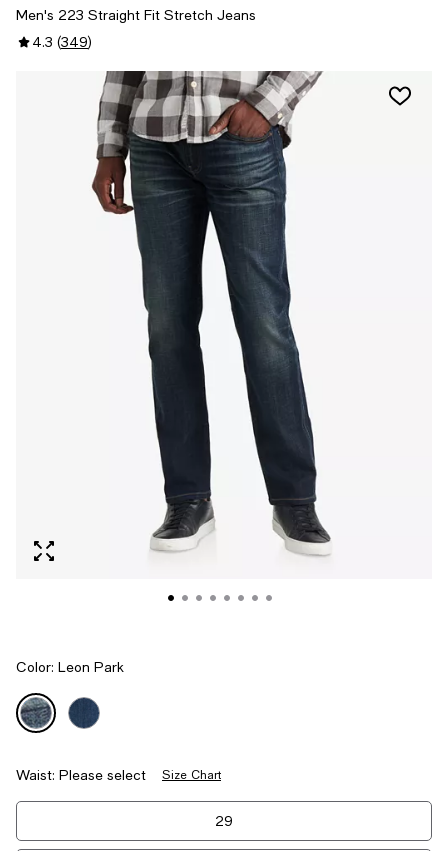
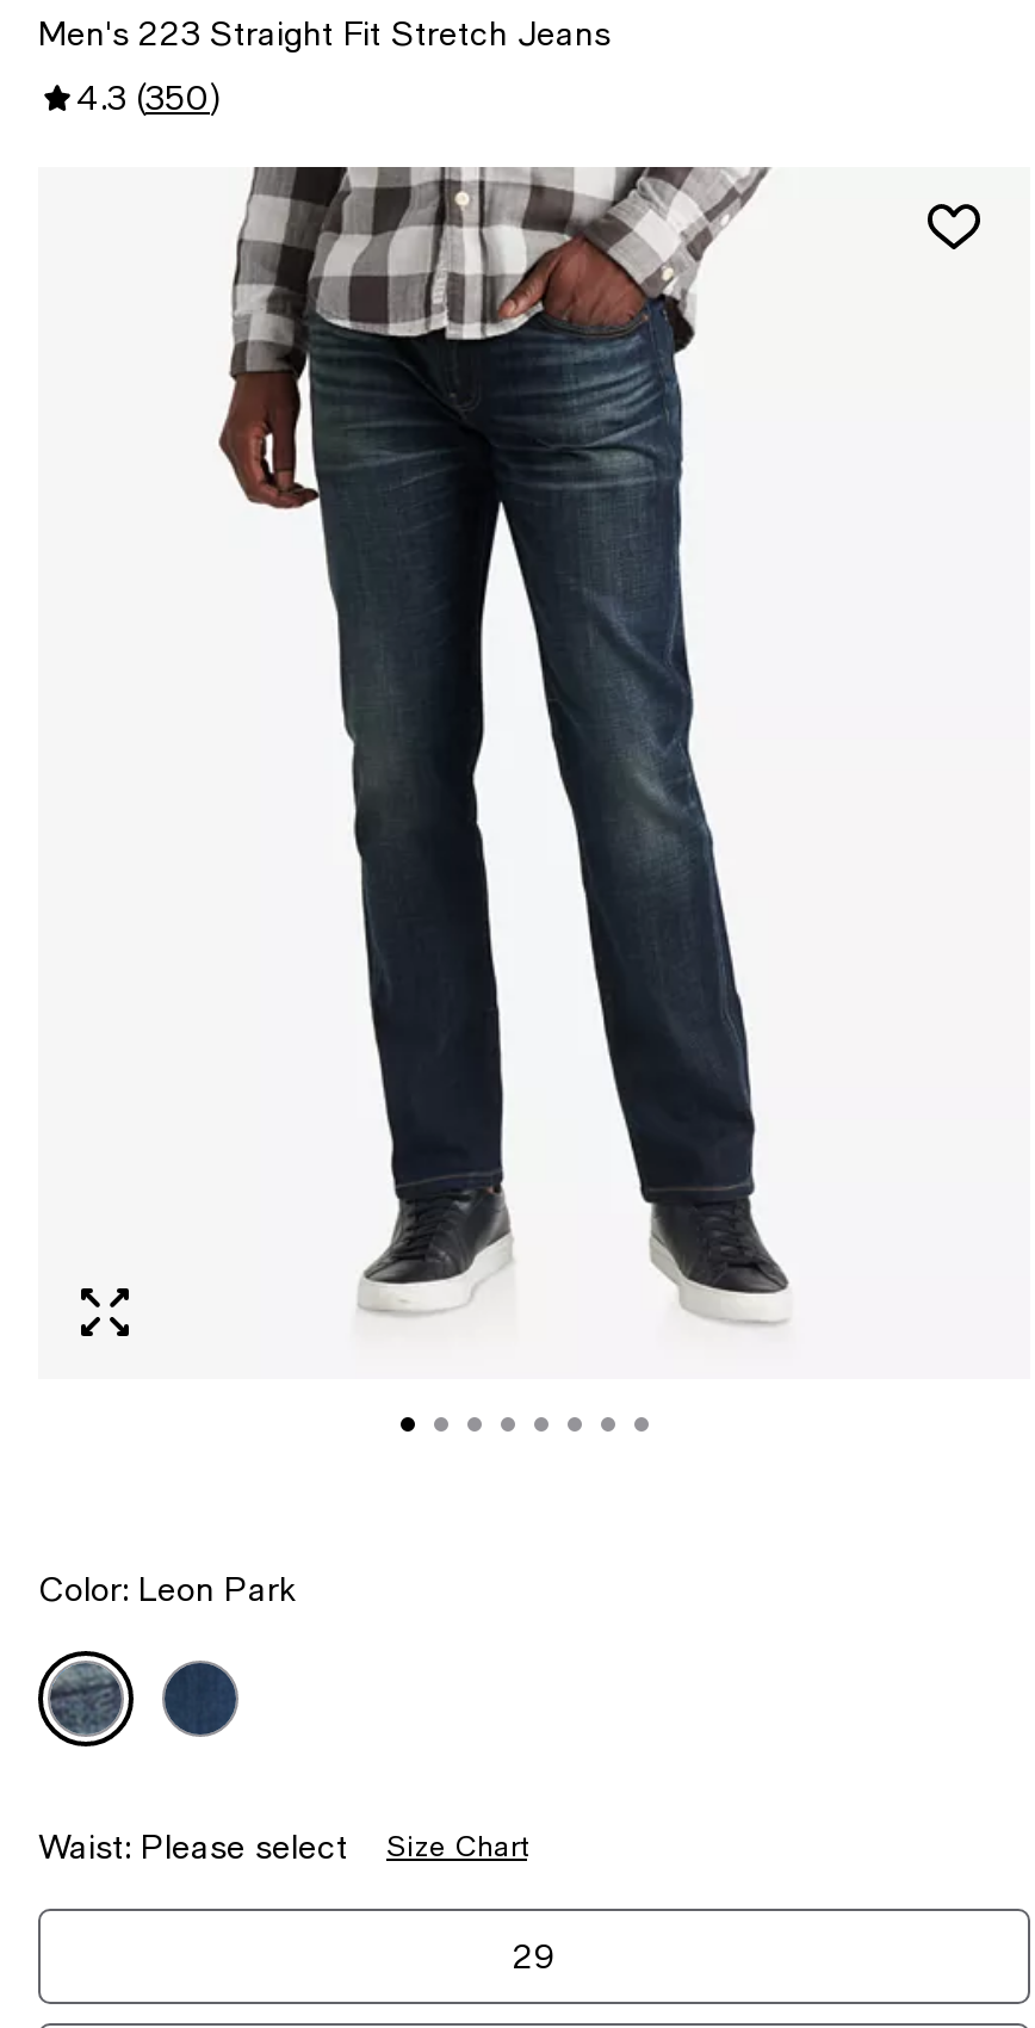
- 4.3 (349)
+ 4.3 (350)
